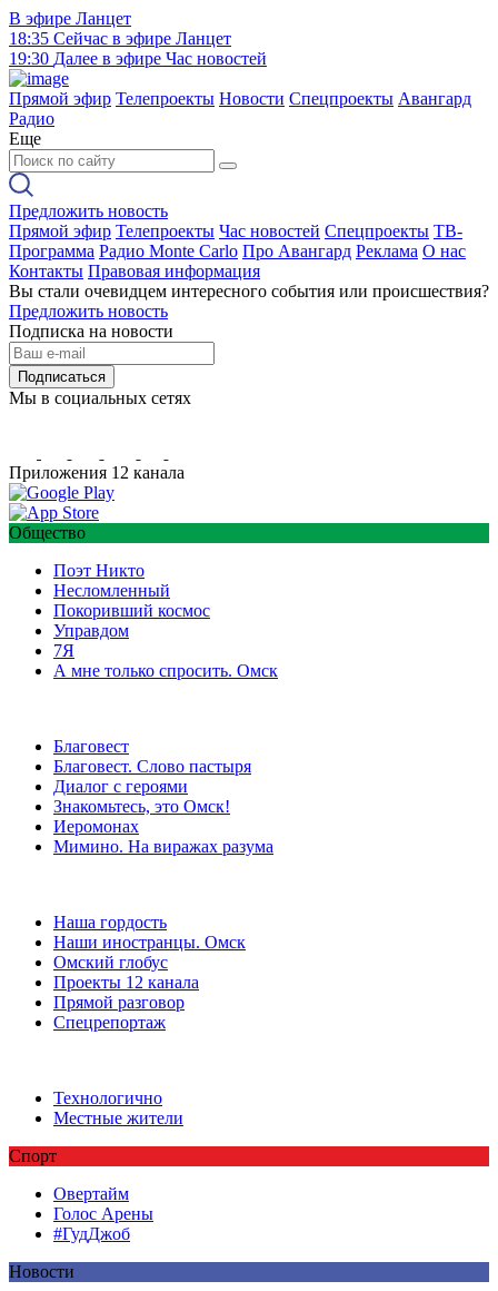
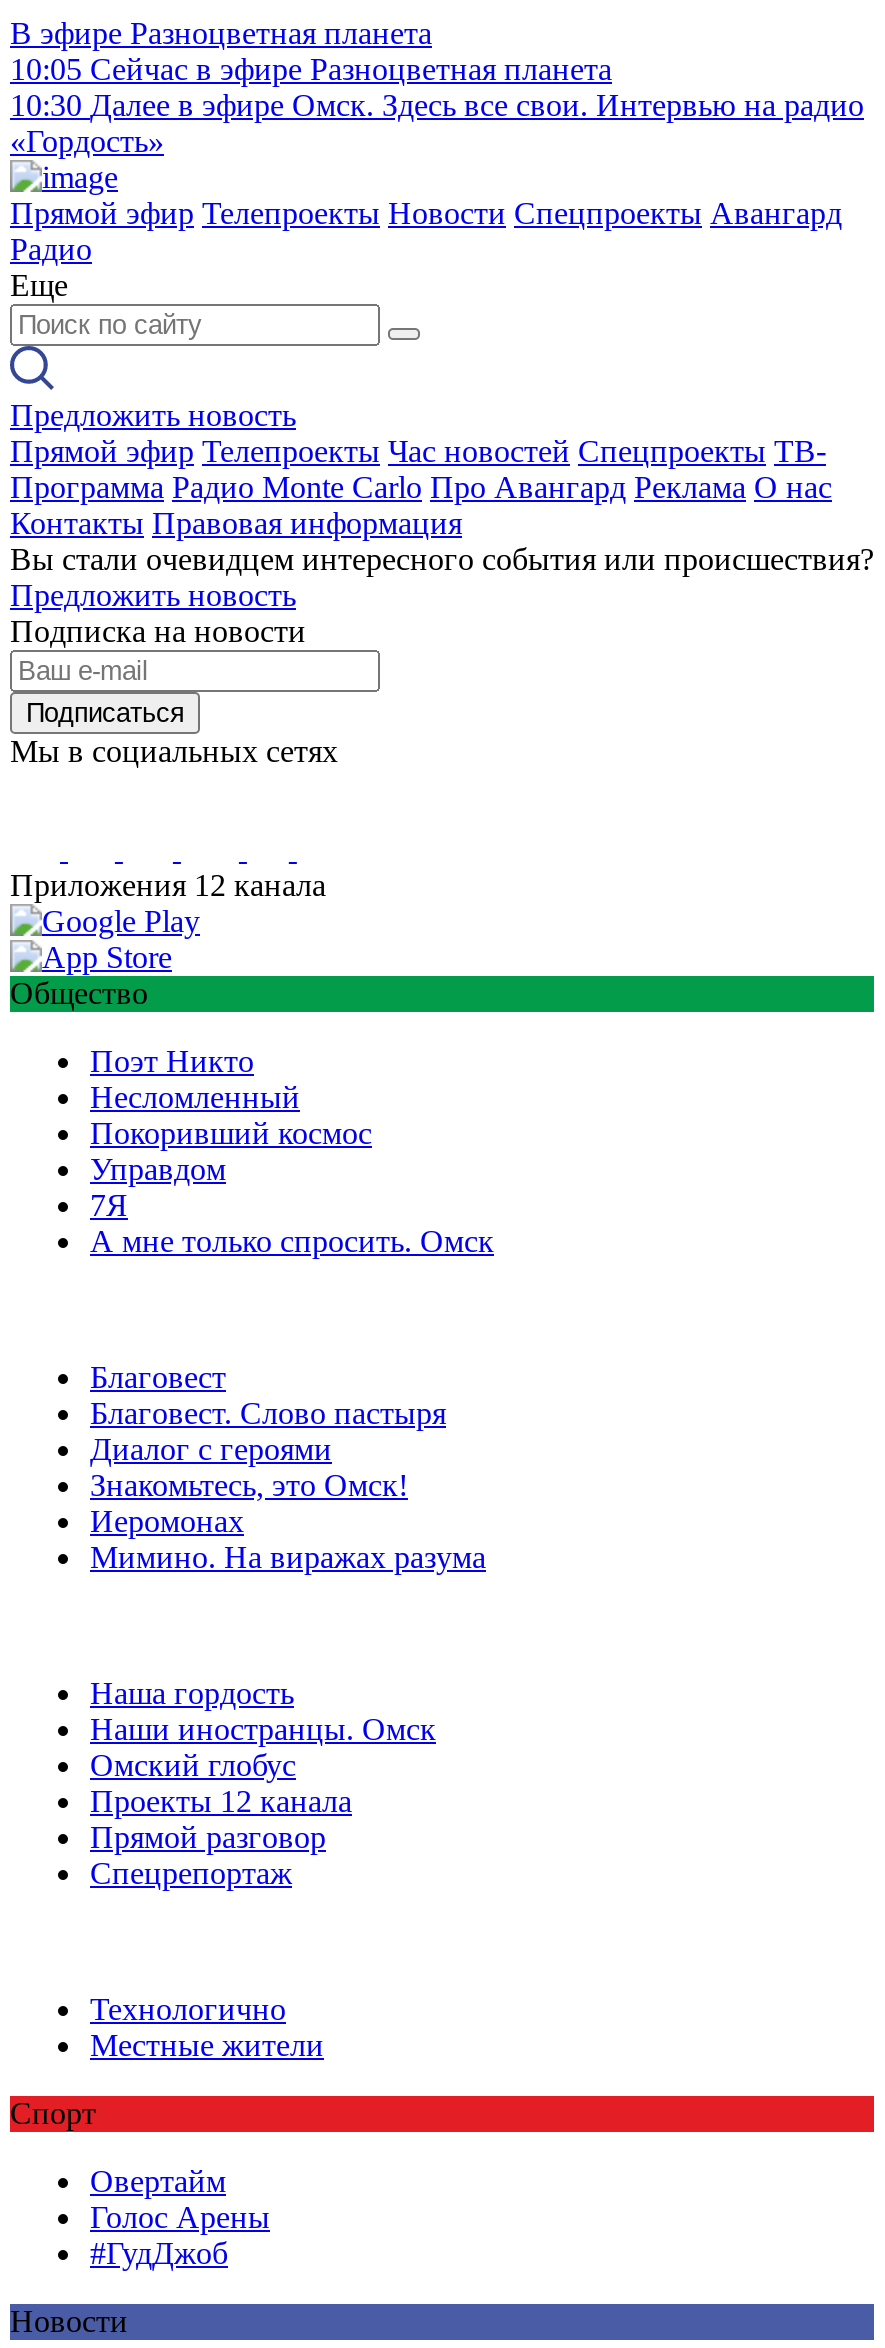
- В эфире Ланцет
- 18:35 Сейчас в эфире Ланцет
- 19:30 Далее в эфире Час новостей
+ В эфире Разноцветная планета
+ 10:05 Сейчас в эфире Разноцветная планета
+ 10:30 Далее в эфире Омск. Здесь все свои. Интервью на радио
+ «Гордость»
